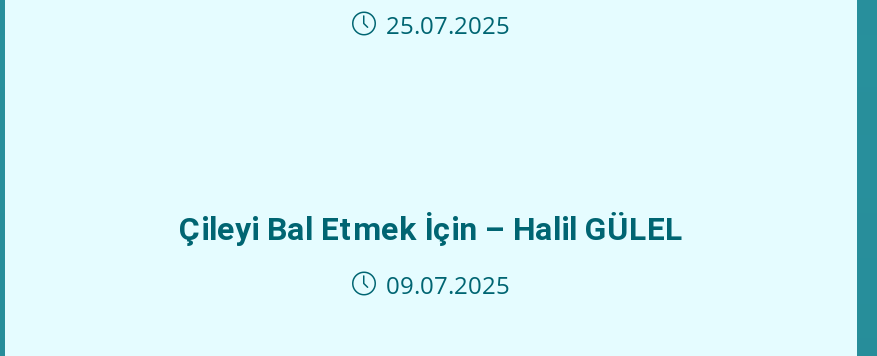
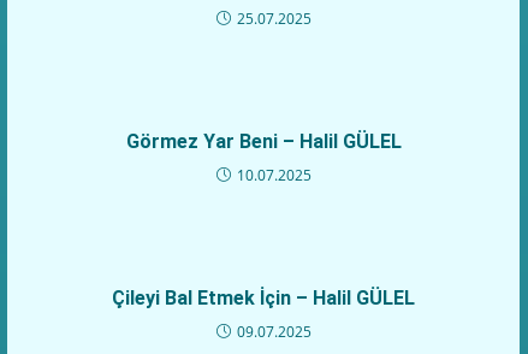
+ Görmez Yar Beni – Halil GÜLEL
+ 10.07.2025
